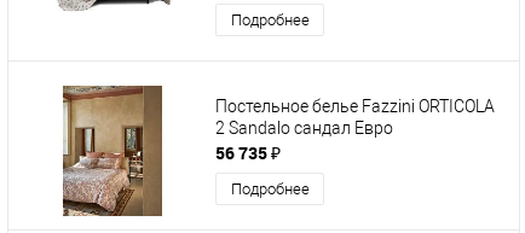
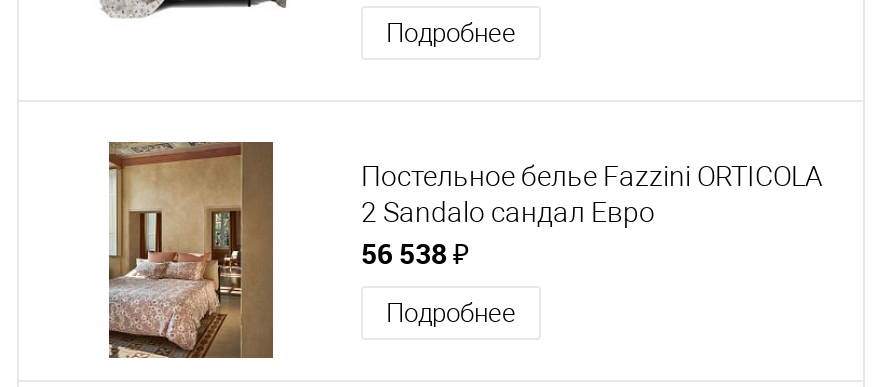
- 56 735 ₽
+ 56 538 ₽
